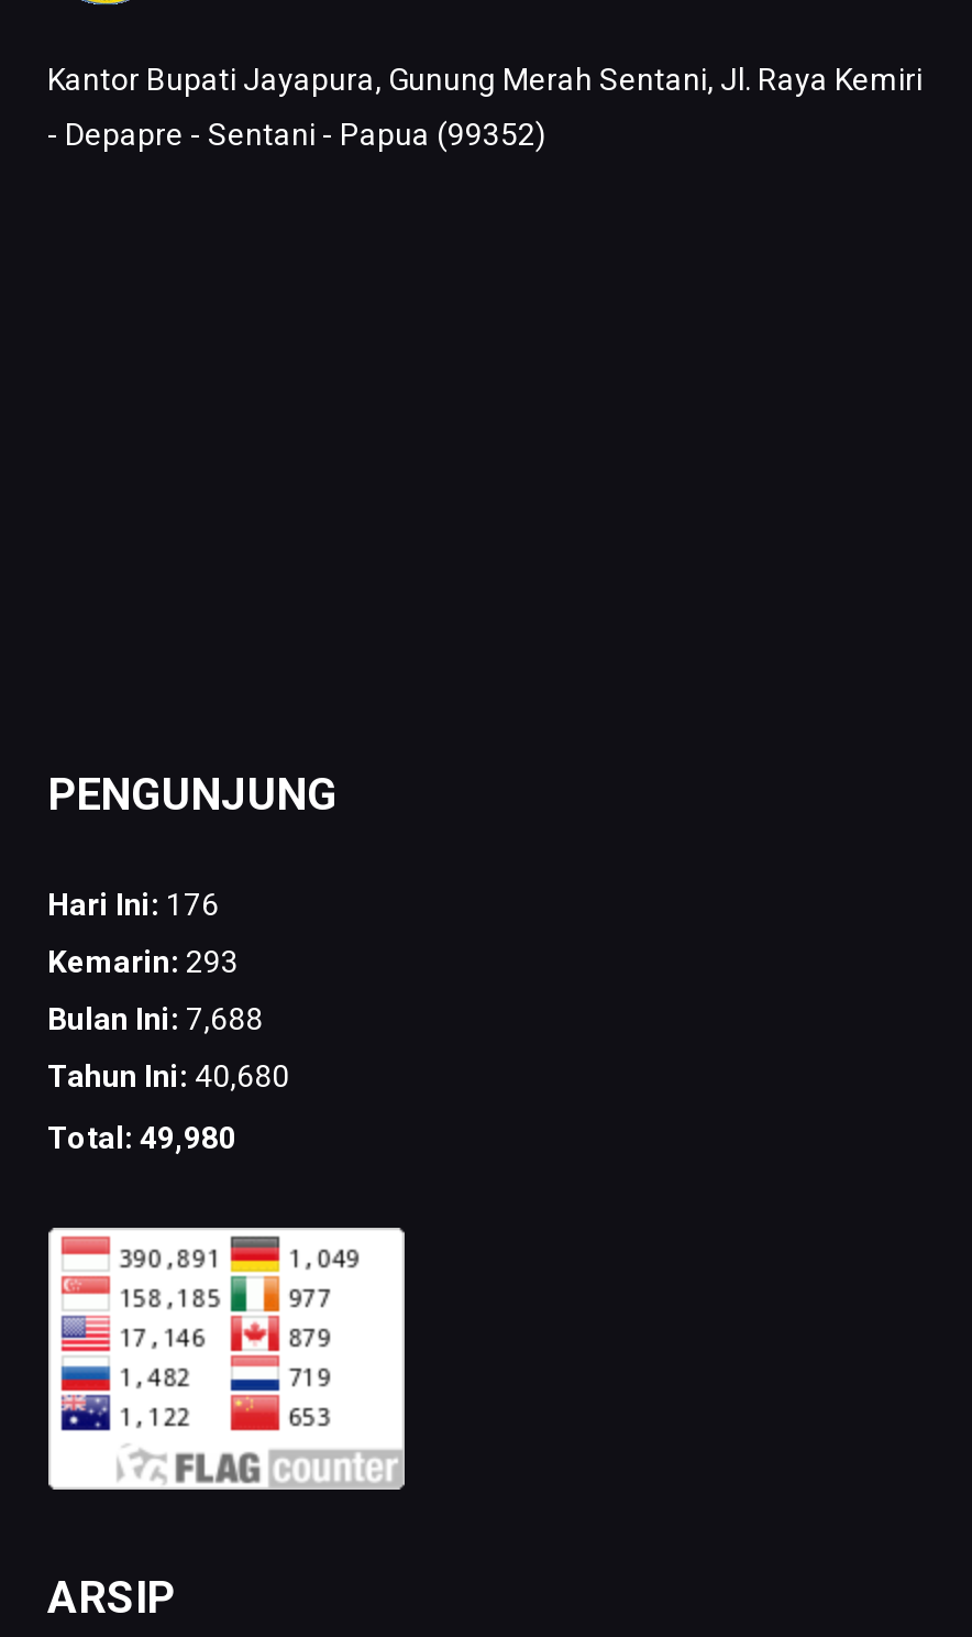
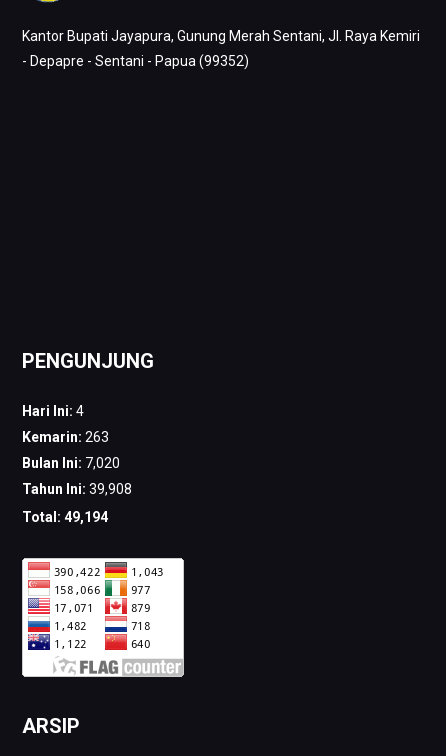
- Hari Ini: 176
+ Hari Ini: 4

- Kemarin: 293
+ Kemarin: 263

- Bulan Ini: 7,688
+ Bulan Ini: 7,020

- Tahun Ini: 40,680
+ Tahun Ini: 39,908

- Total: 49,980
+ Total: 49,194
